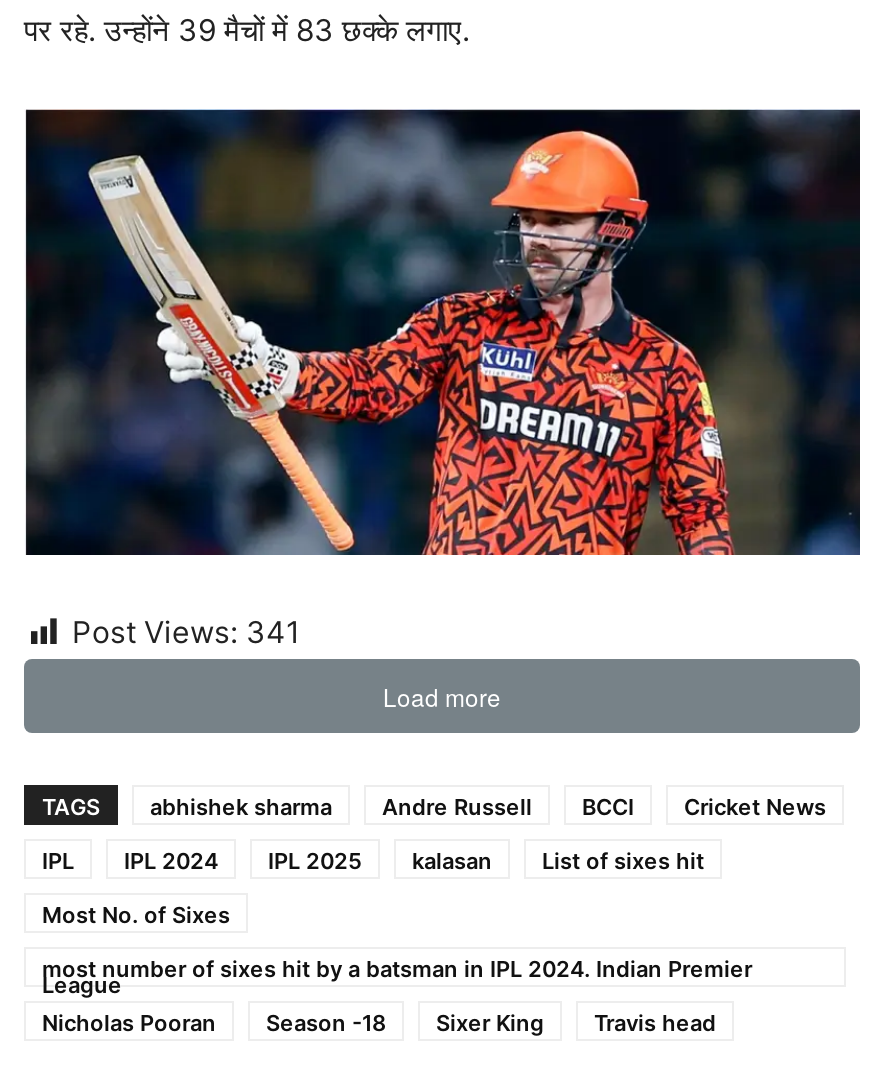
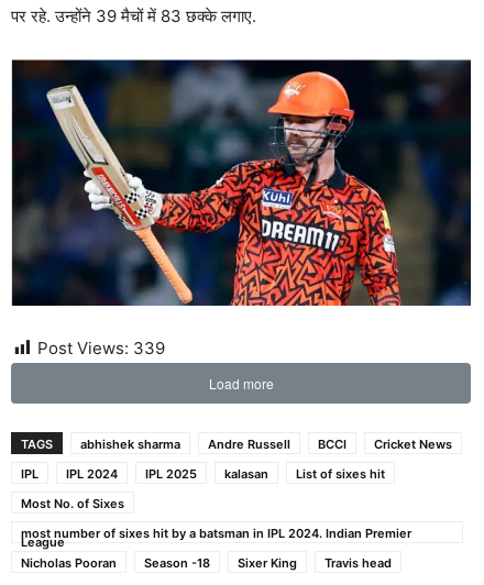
- Post Views: 341
+ Post Views: 339
